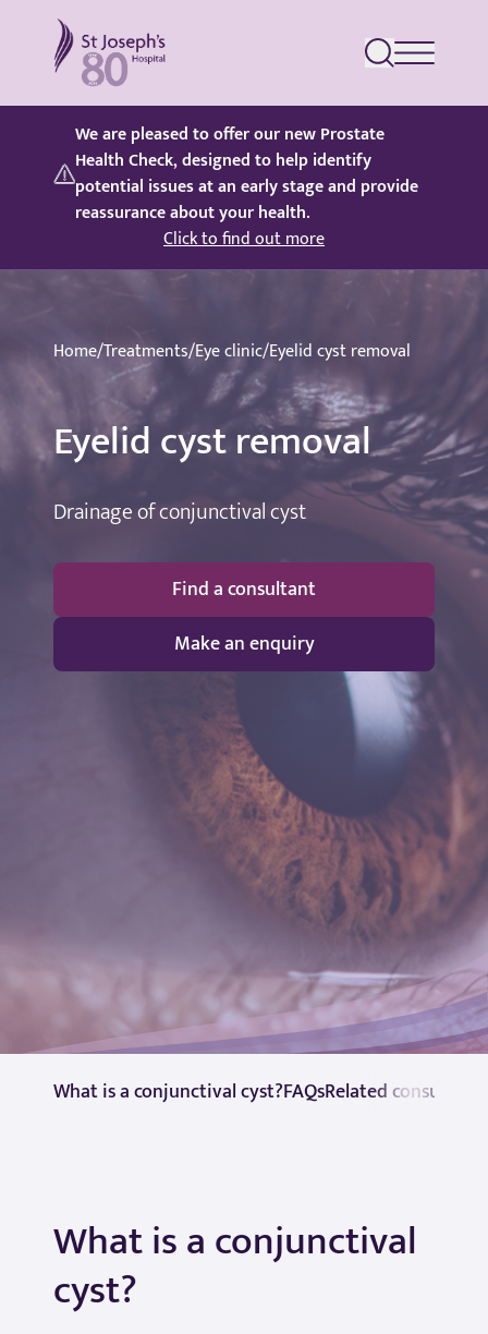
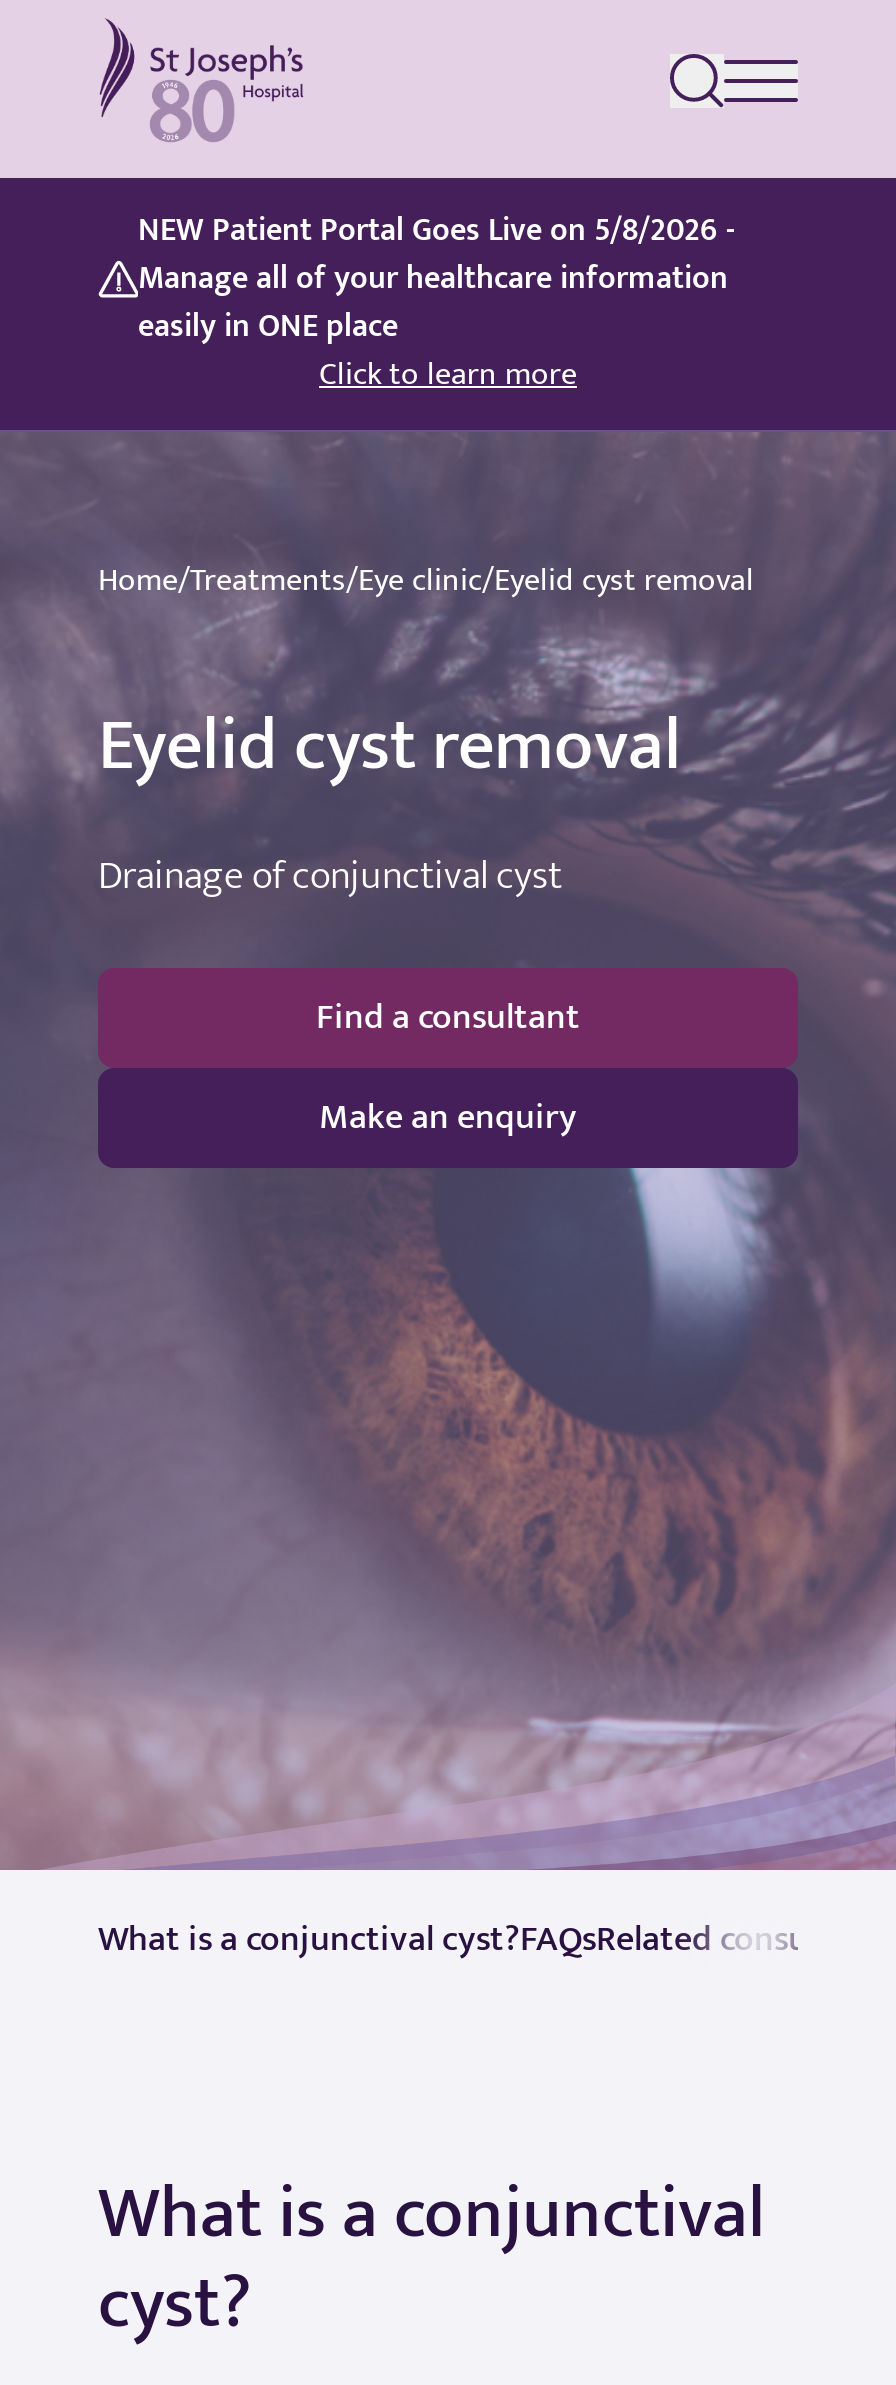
- We are pleased to offer our new Prostate
- Health Check, designed to help identify
- potential issues at an early stage and provide
- reassurance about your health.
- Click to find out more
+ NEW Patient Portal Goes Live on 5/8/2026 -
+ Manage all of your healthcare information
+ easily in ONE place
+ Click to learn more
